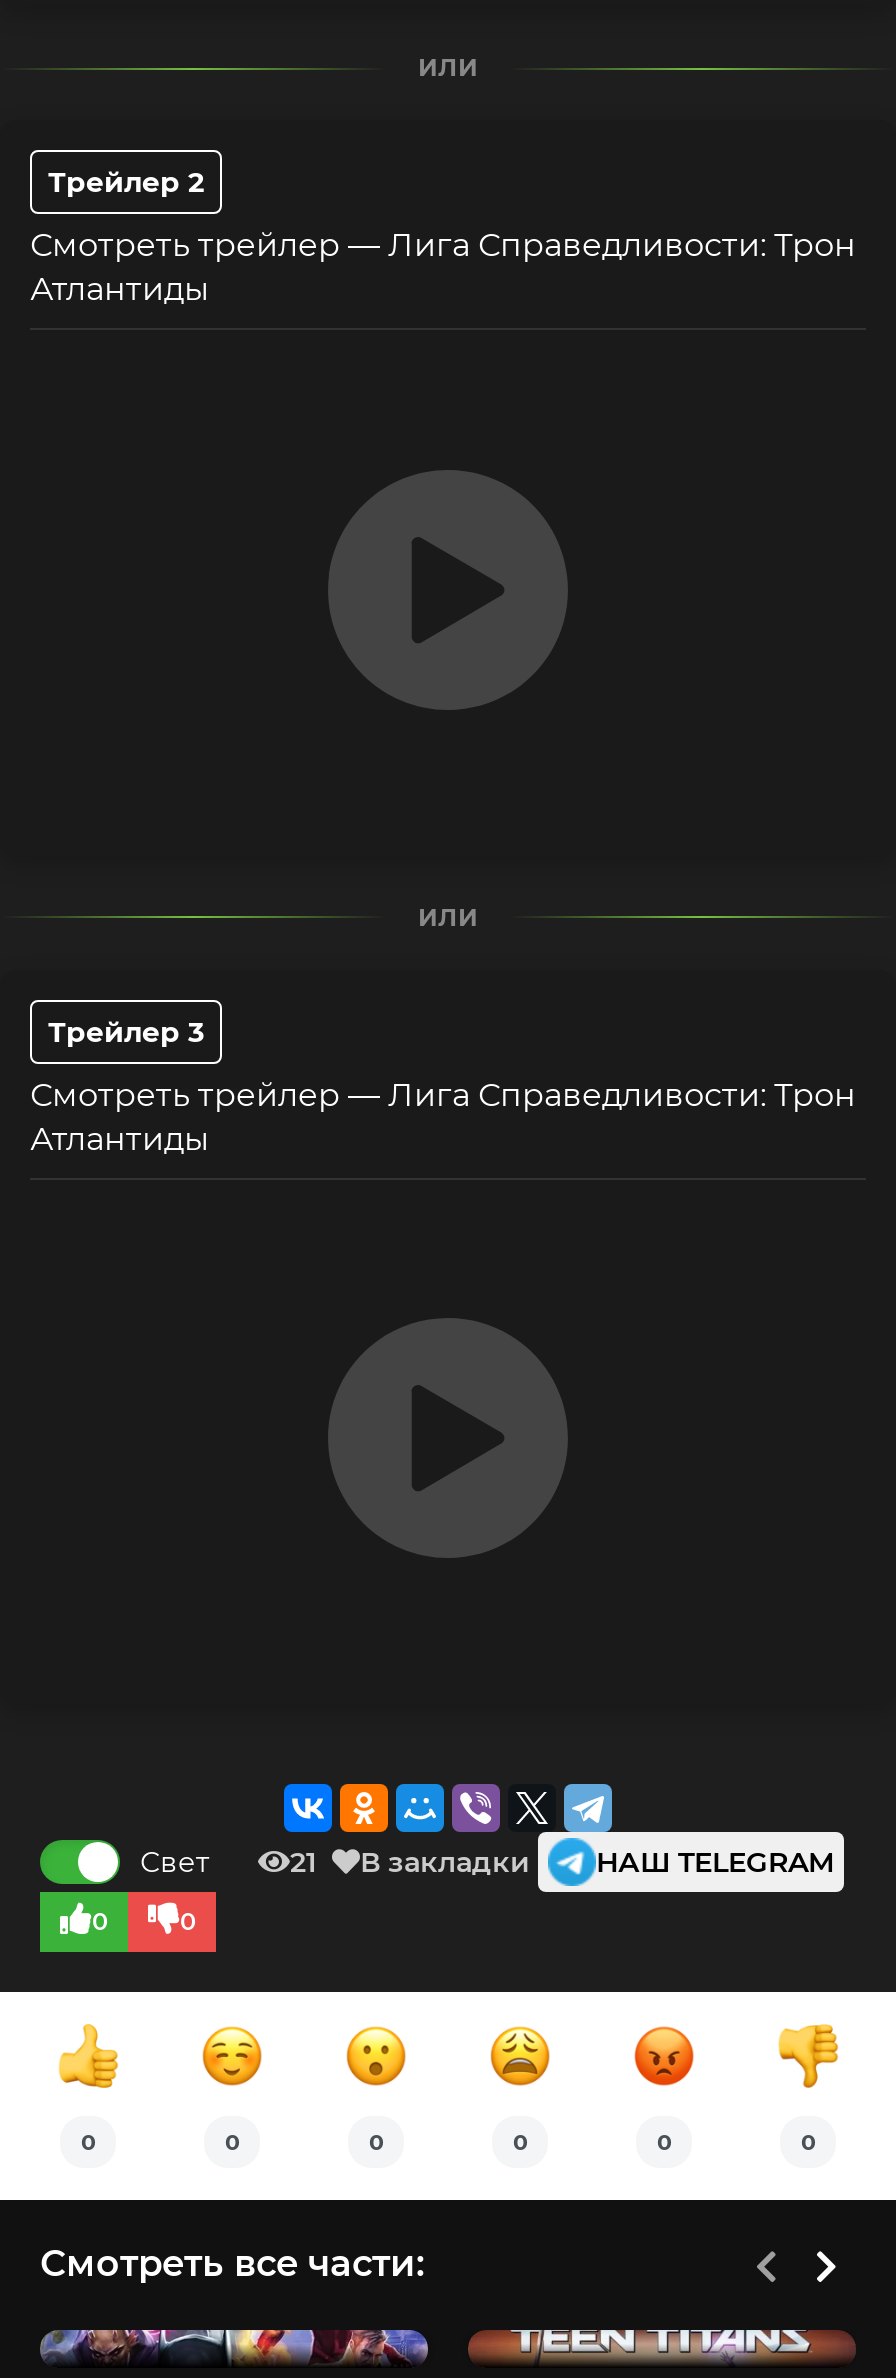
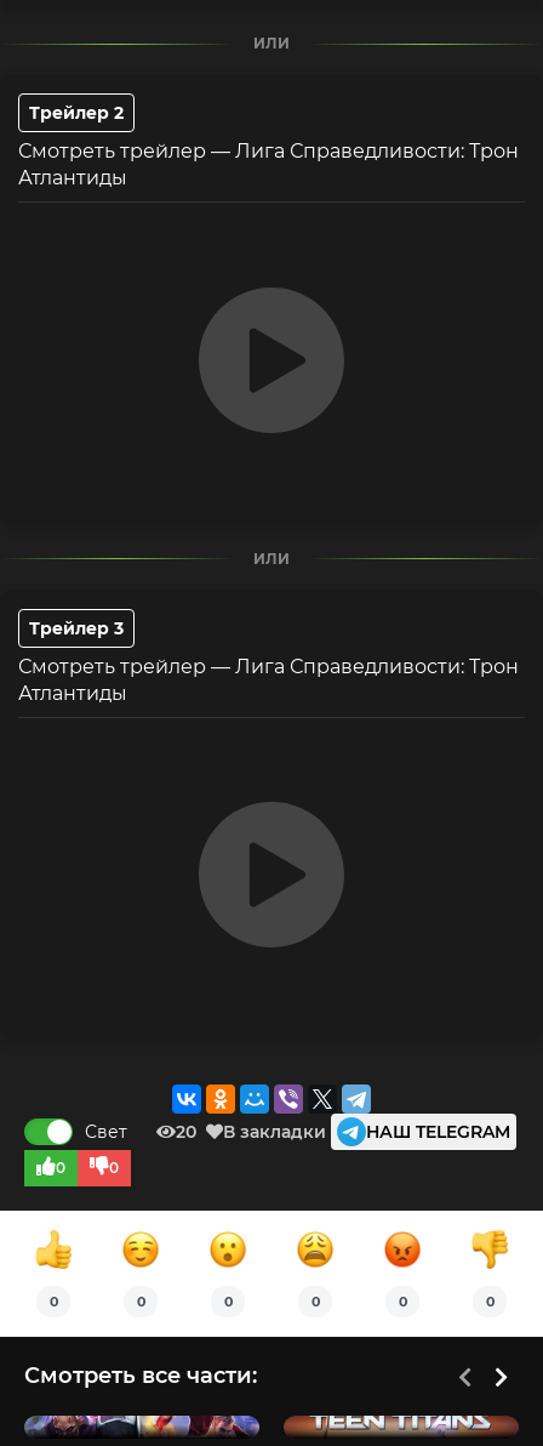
- 21 В закладки НАШ TELEGRAM
+ 20 В закладки НАШ TELEGRAM
